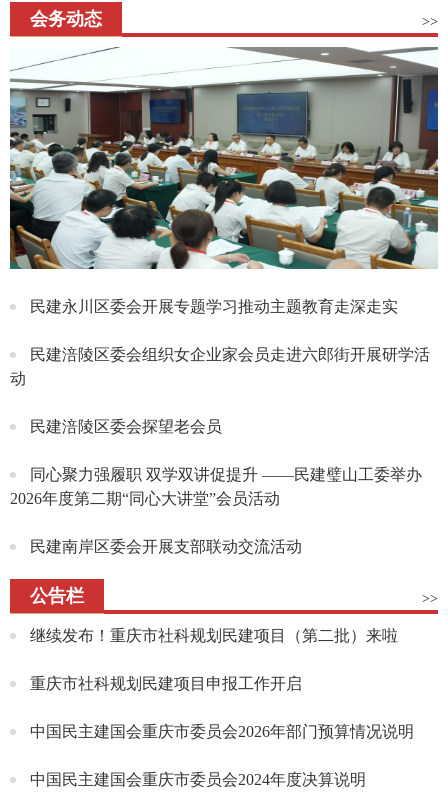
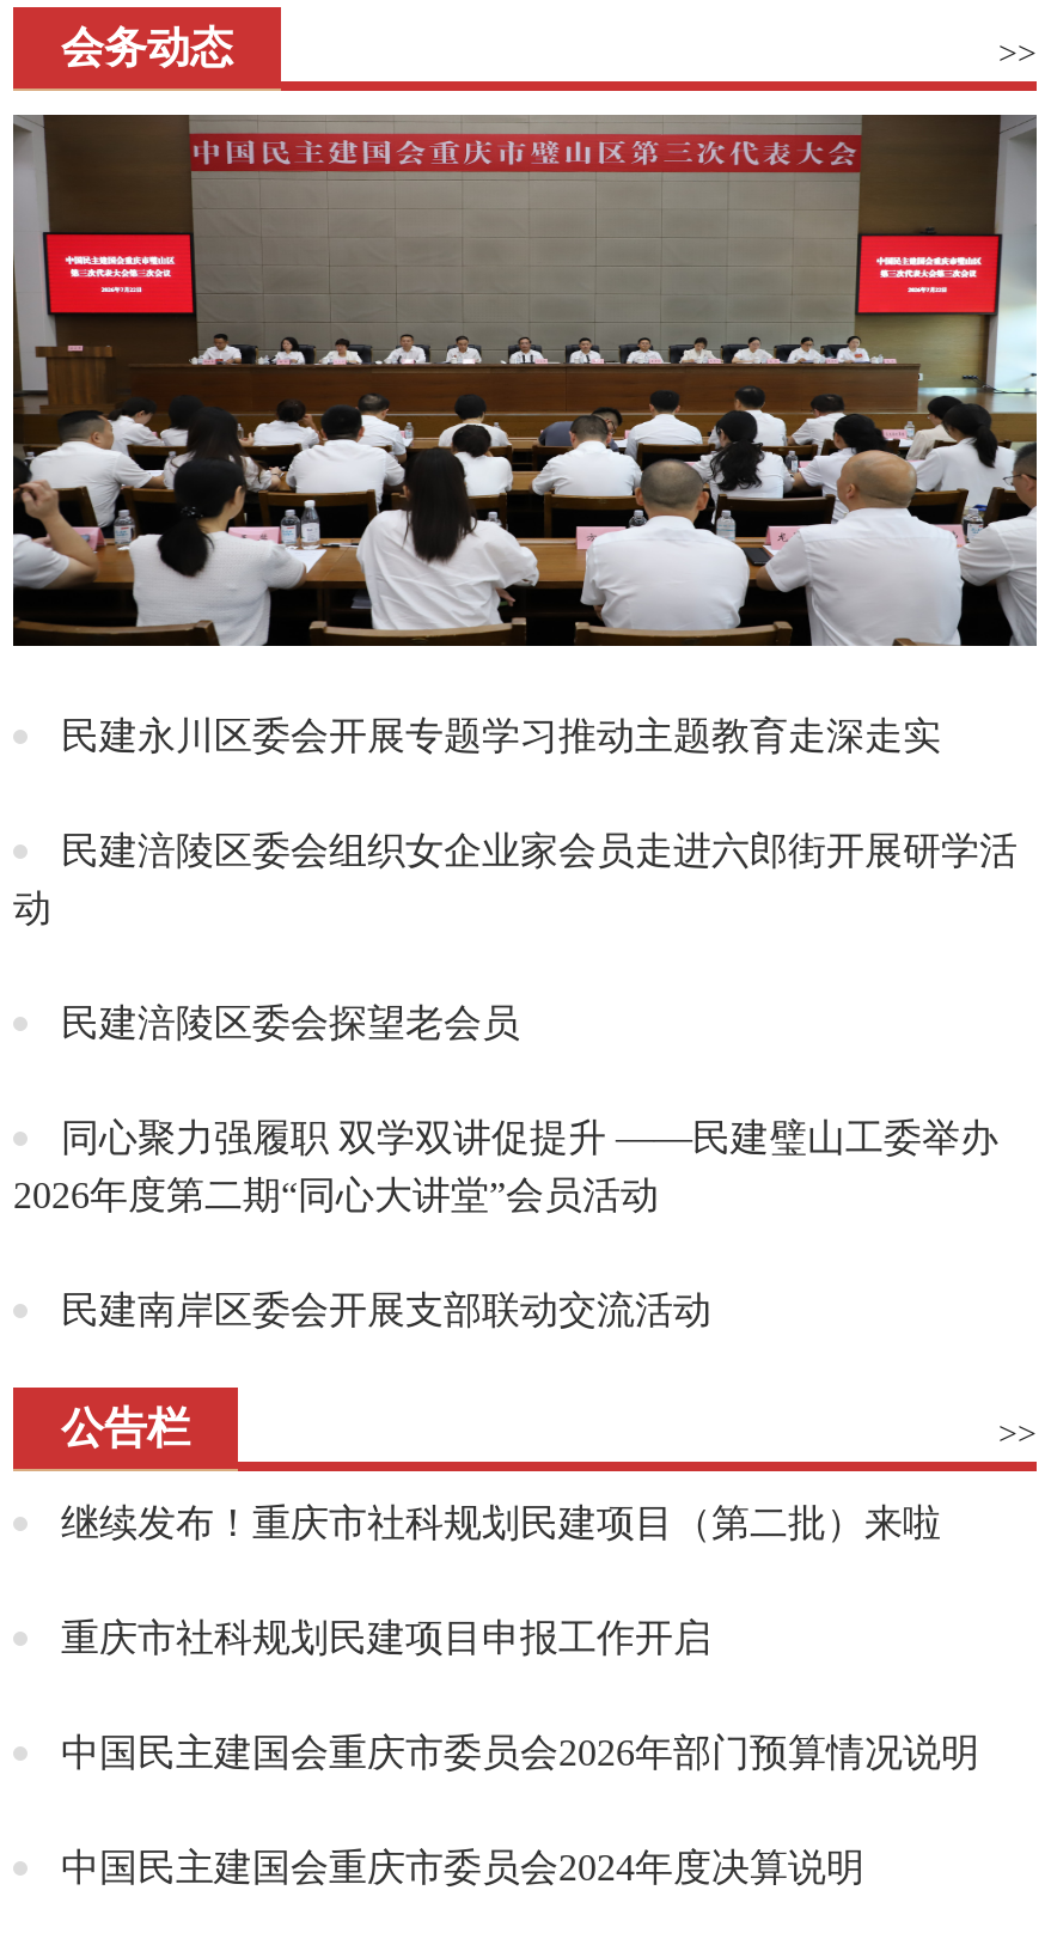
- [image]
+ [image]
